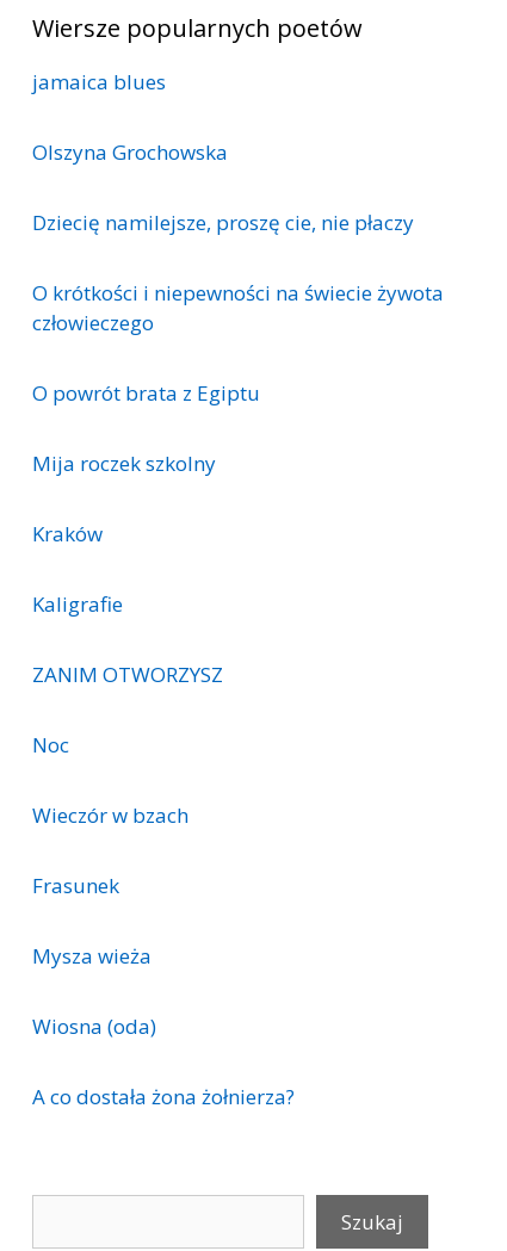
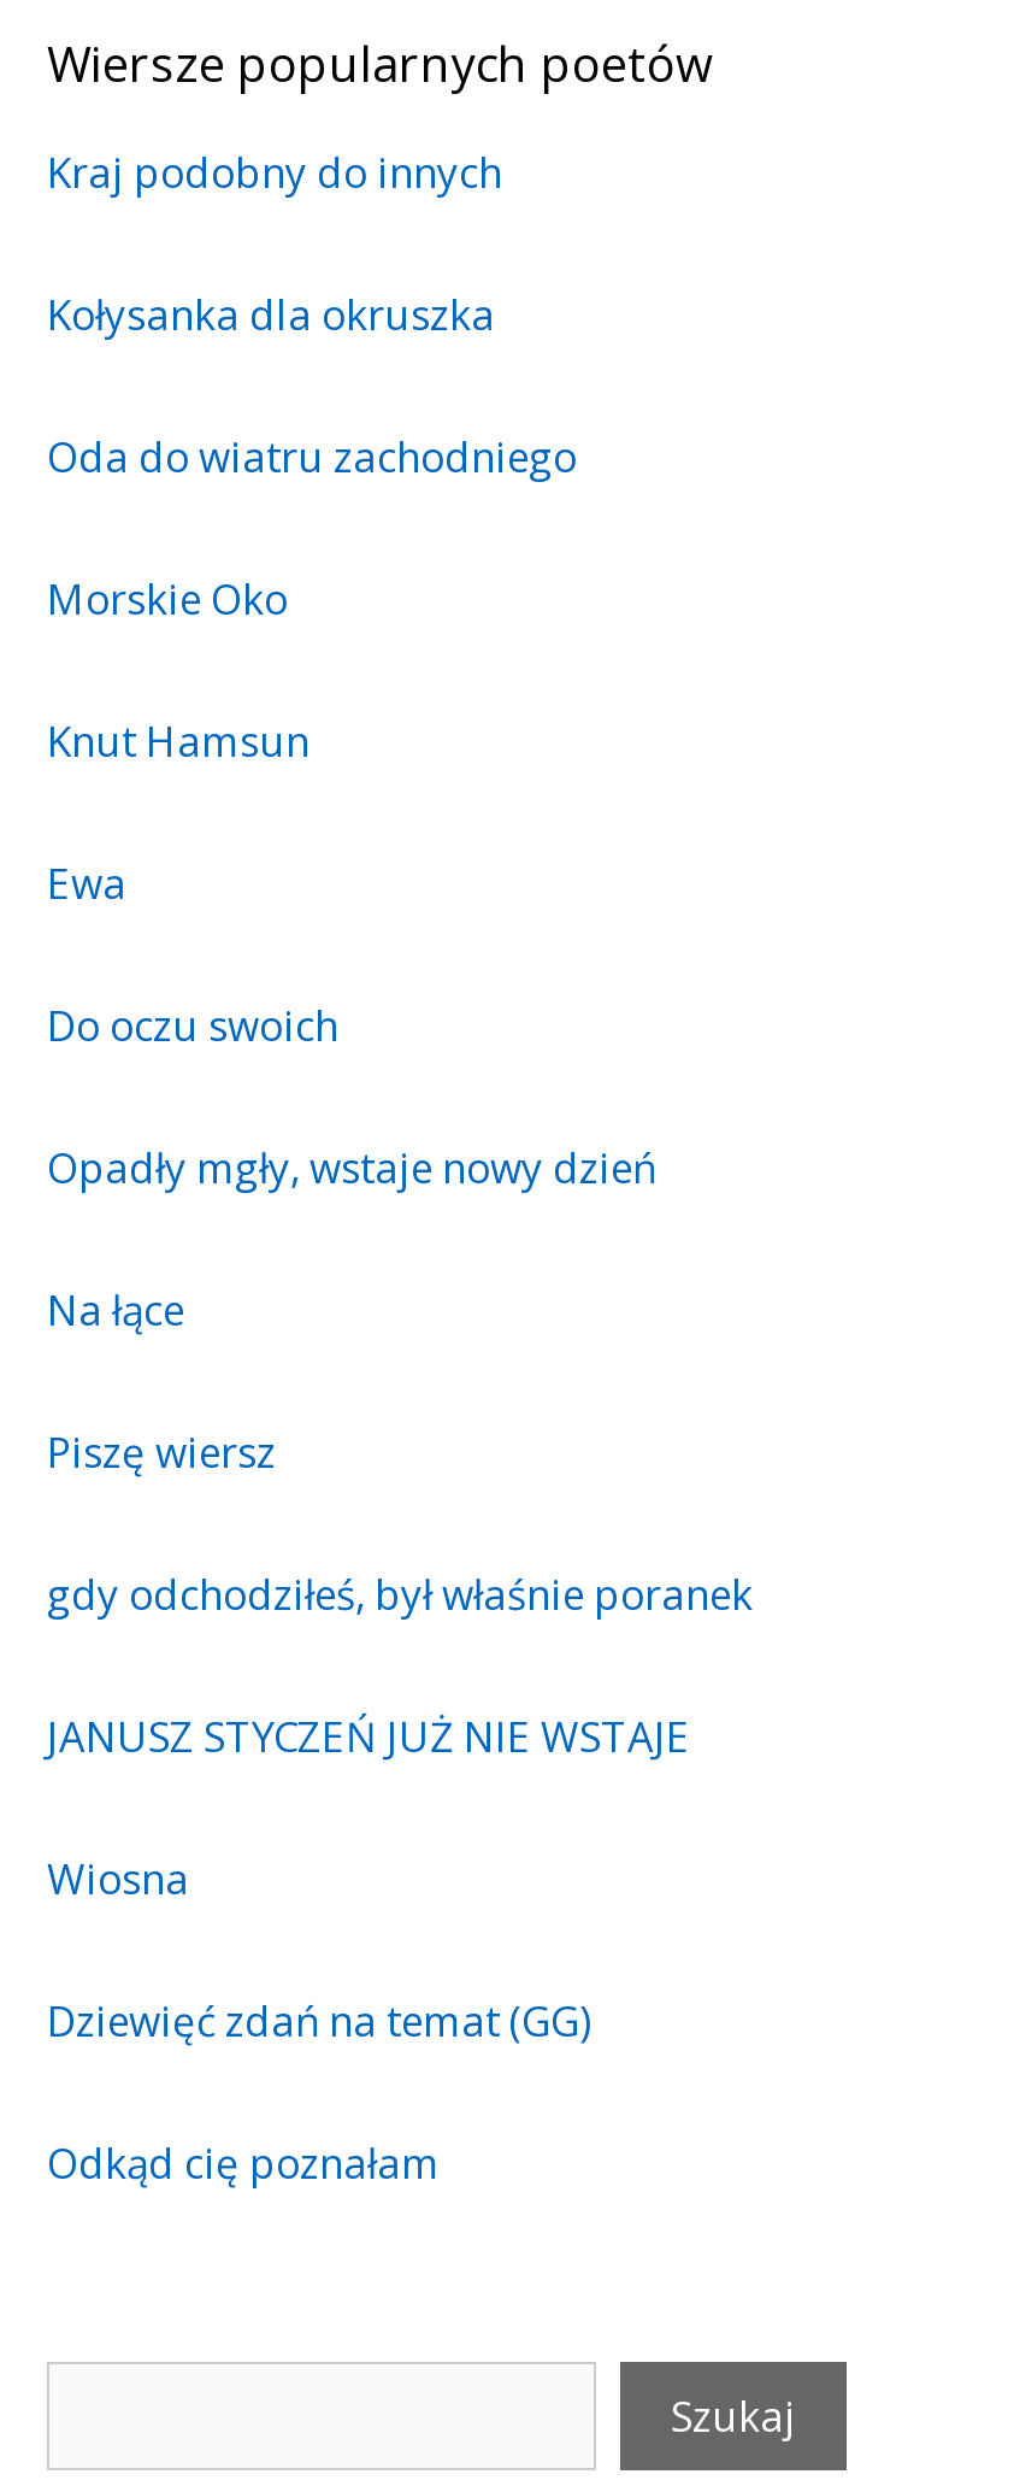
- jamaica blues
+ Kraj podobny do innych

- Olszyna Grochowska
+ Kołysanka dla okruszka

- Dziecię namilejsze, proszę cie, nie płaczy
+ Oda do wiatru zachodniego

- O krótkości i niepewności na świecie żywota
- człowieczego
+ Morskie Oko

- O powrót brata z Egiptu
+ Knut Hamsun

- Mija roczek szkolny
+ Ewa

- Kraków
+ Do oczu swoich

- Kaligrafie
+ Opadły mgły, wstaje nowy dzień

- ZANIM OTWORZYSZ
+ Na łące

- Noc
+ Piszę wiersz

- Wieczór w bzach
+ gdy odchodziłeś, był właśnie poranek

- Frasunek
+ JANUSZ STYCZEŃ JUŻ NIE WSTAJE

- Mysza wieża
+ Wiosna

- Wiosna (oda)
+ Dziewięć zdań na temat (GG)

- A co dostała żona żołnierza?
+ Odkąd cię poznałam
